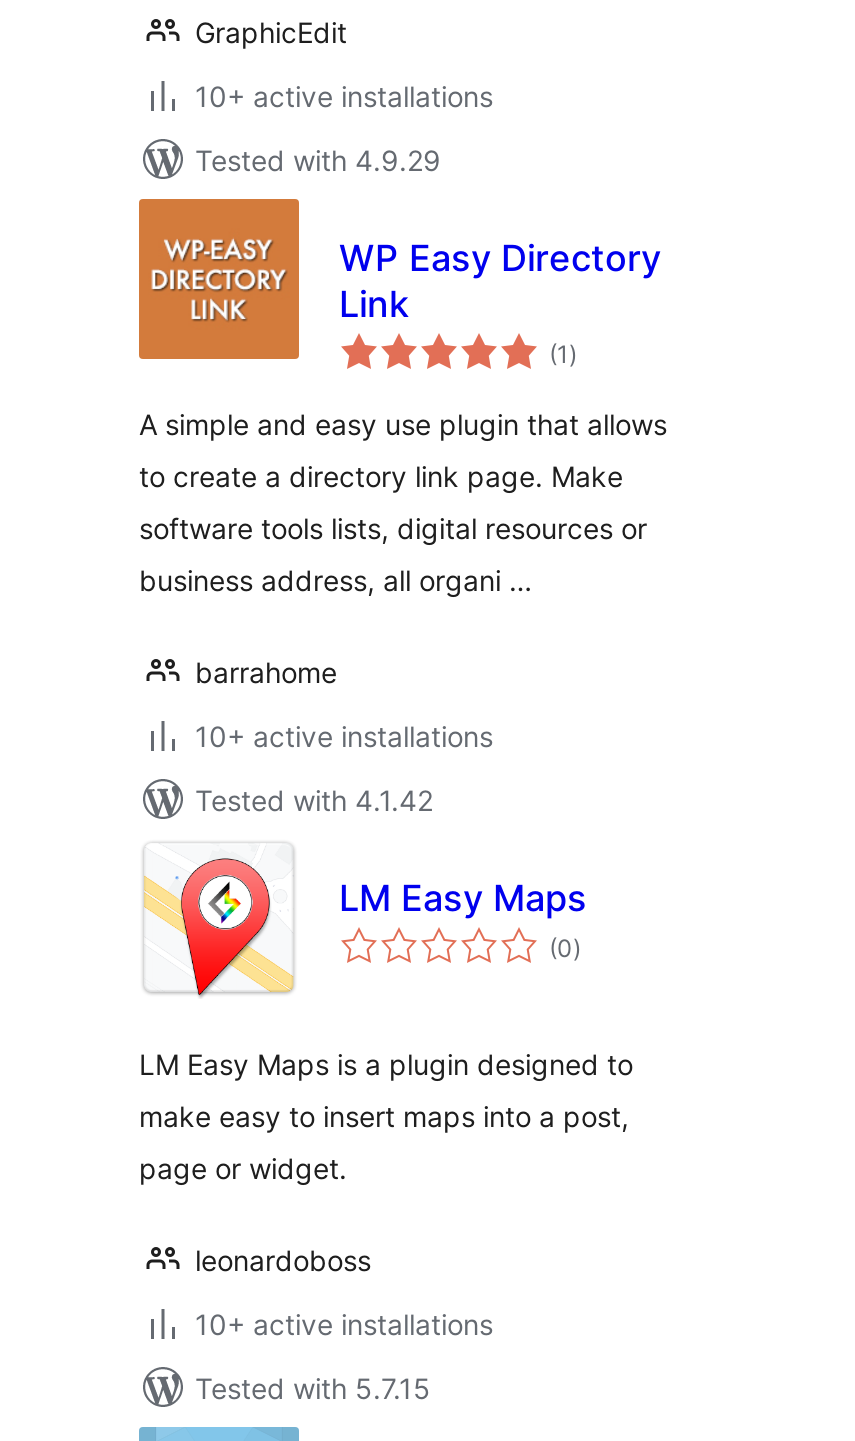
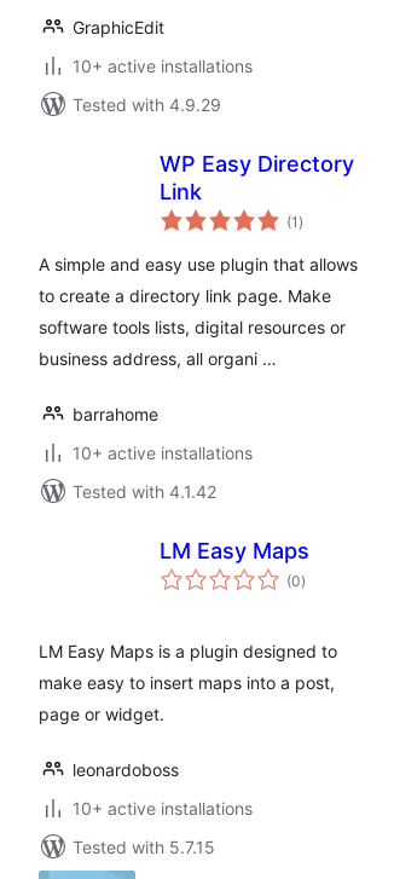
- [image]

- [image]
